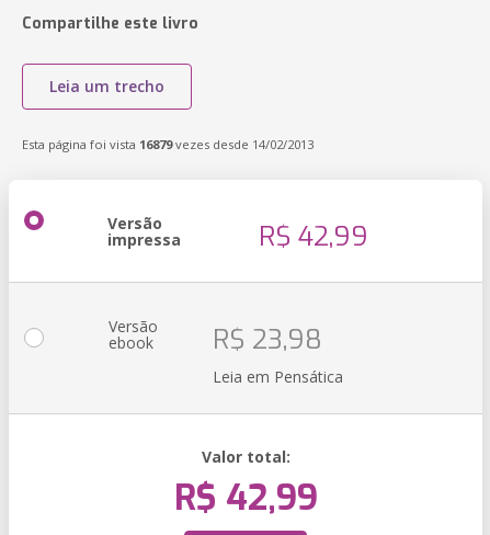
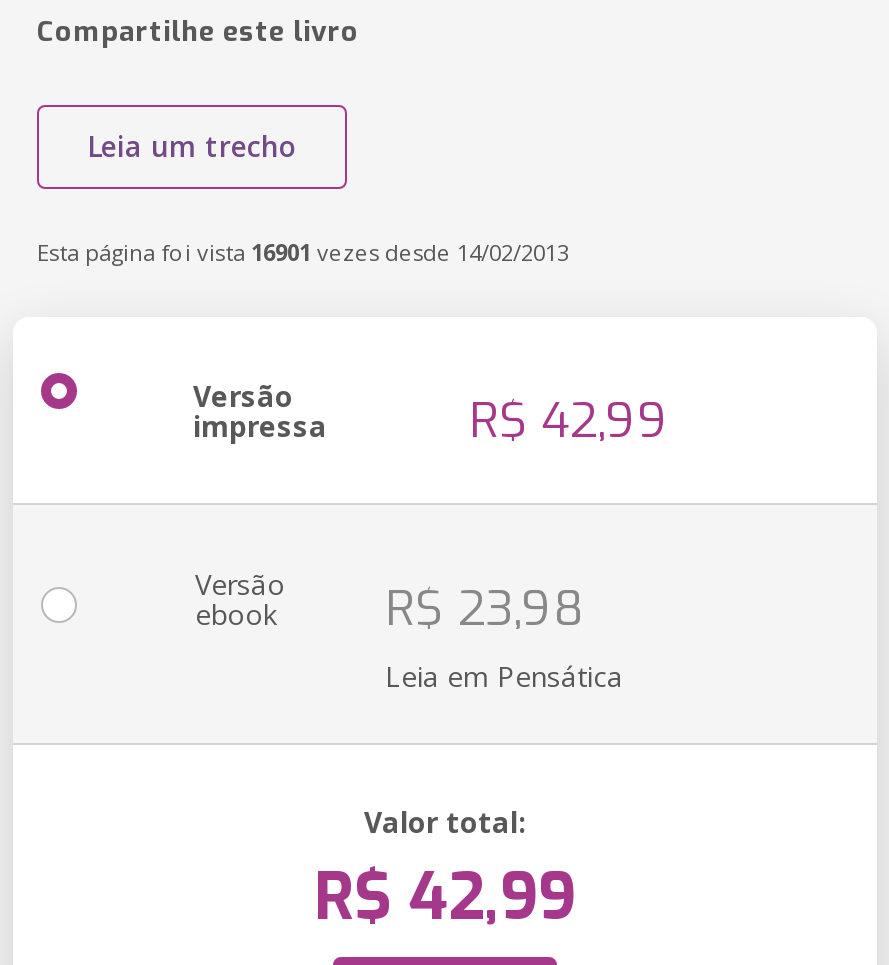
- Esta página foi vista 16879 vezes desde 14/02/2013
+ Esta página foi vista 16901 vezes desde 14/02/2013
